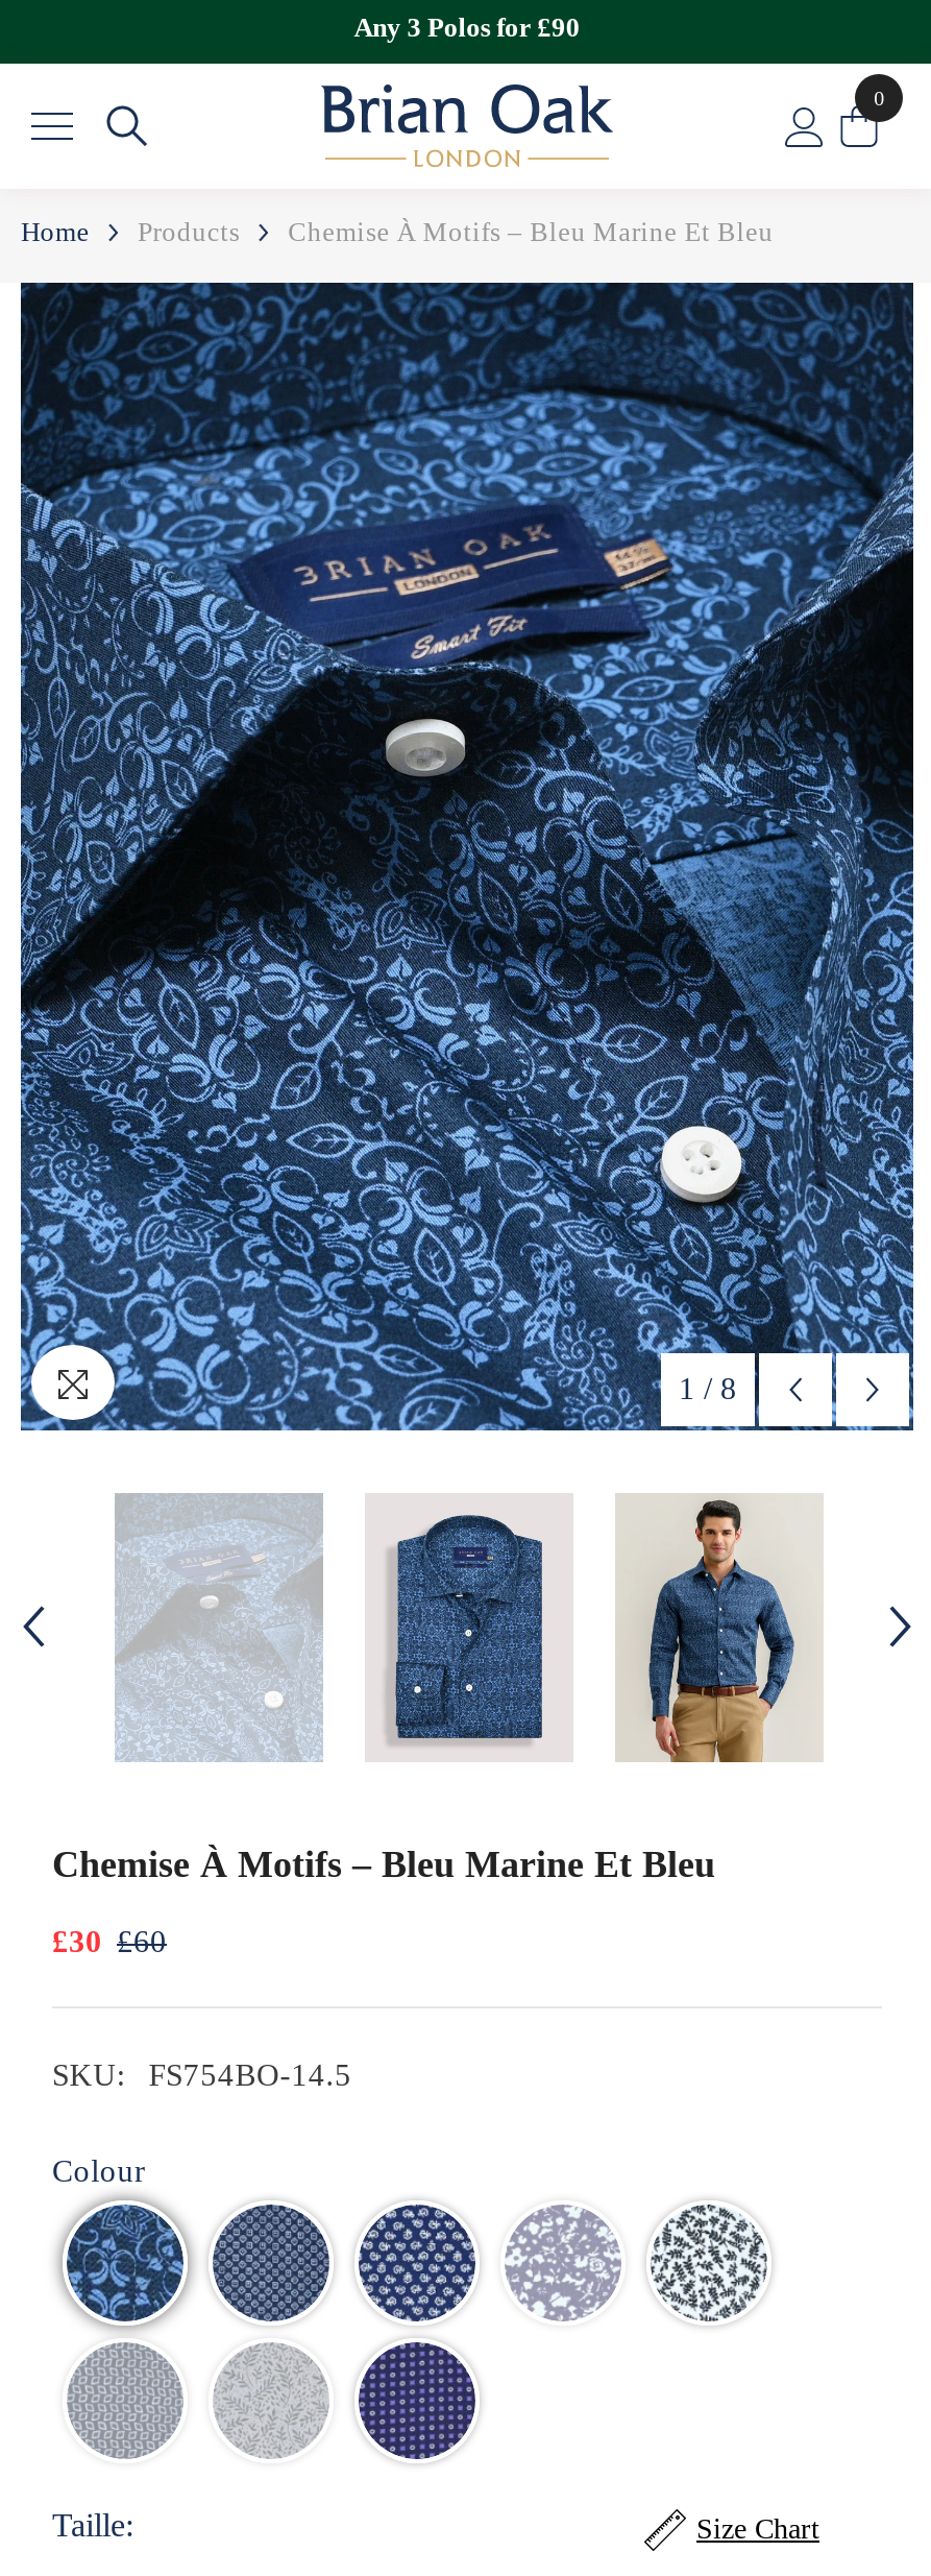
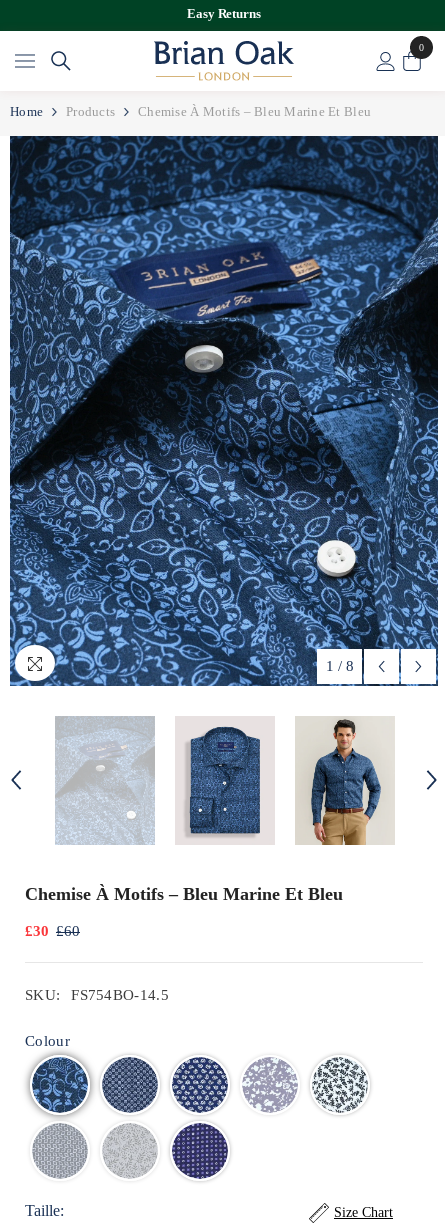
- Any 3 Polos for £90
+ Easy Returns
